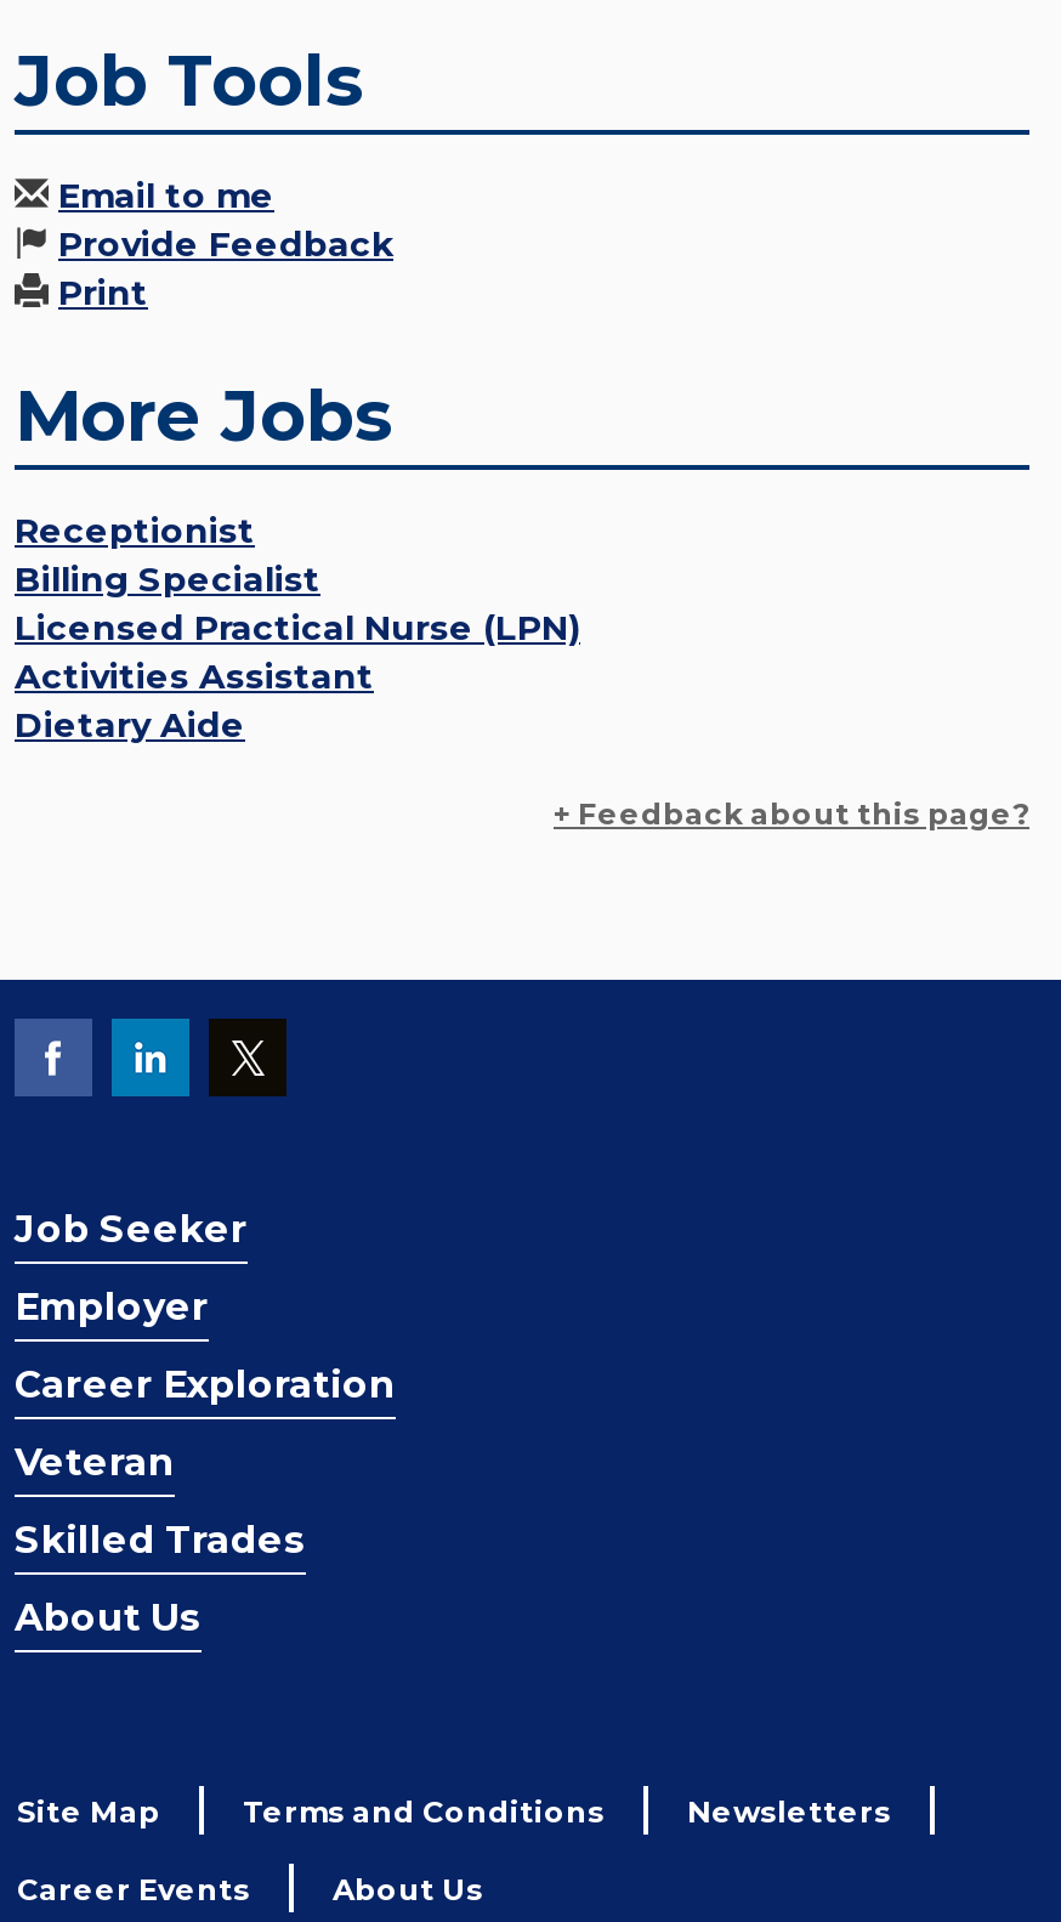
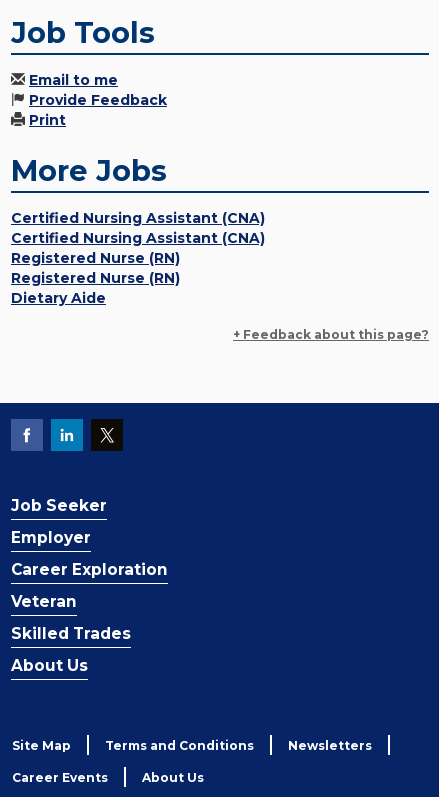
- Receptionist
- Billing Specialist
- Licensed Practical Nurse (LPN)
- Activities Assistant
+ Certified Nursing Assistant (CNA)
+ Certified Nursing Assistant (CNA)
+ Registered Nurse (RN)
+ Registered Nurse (RN)
